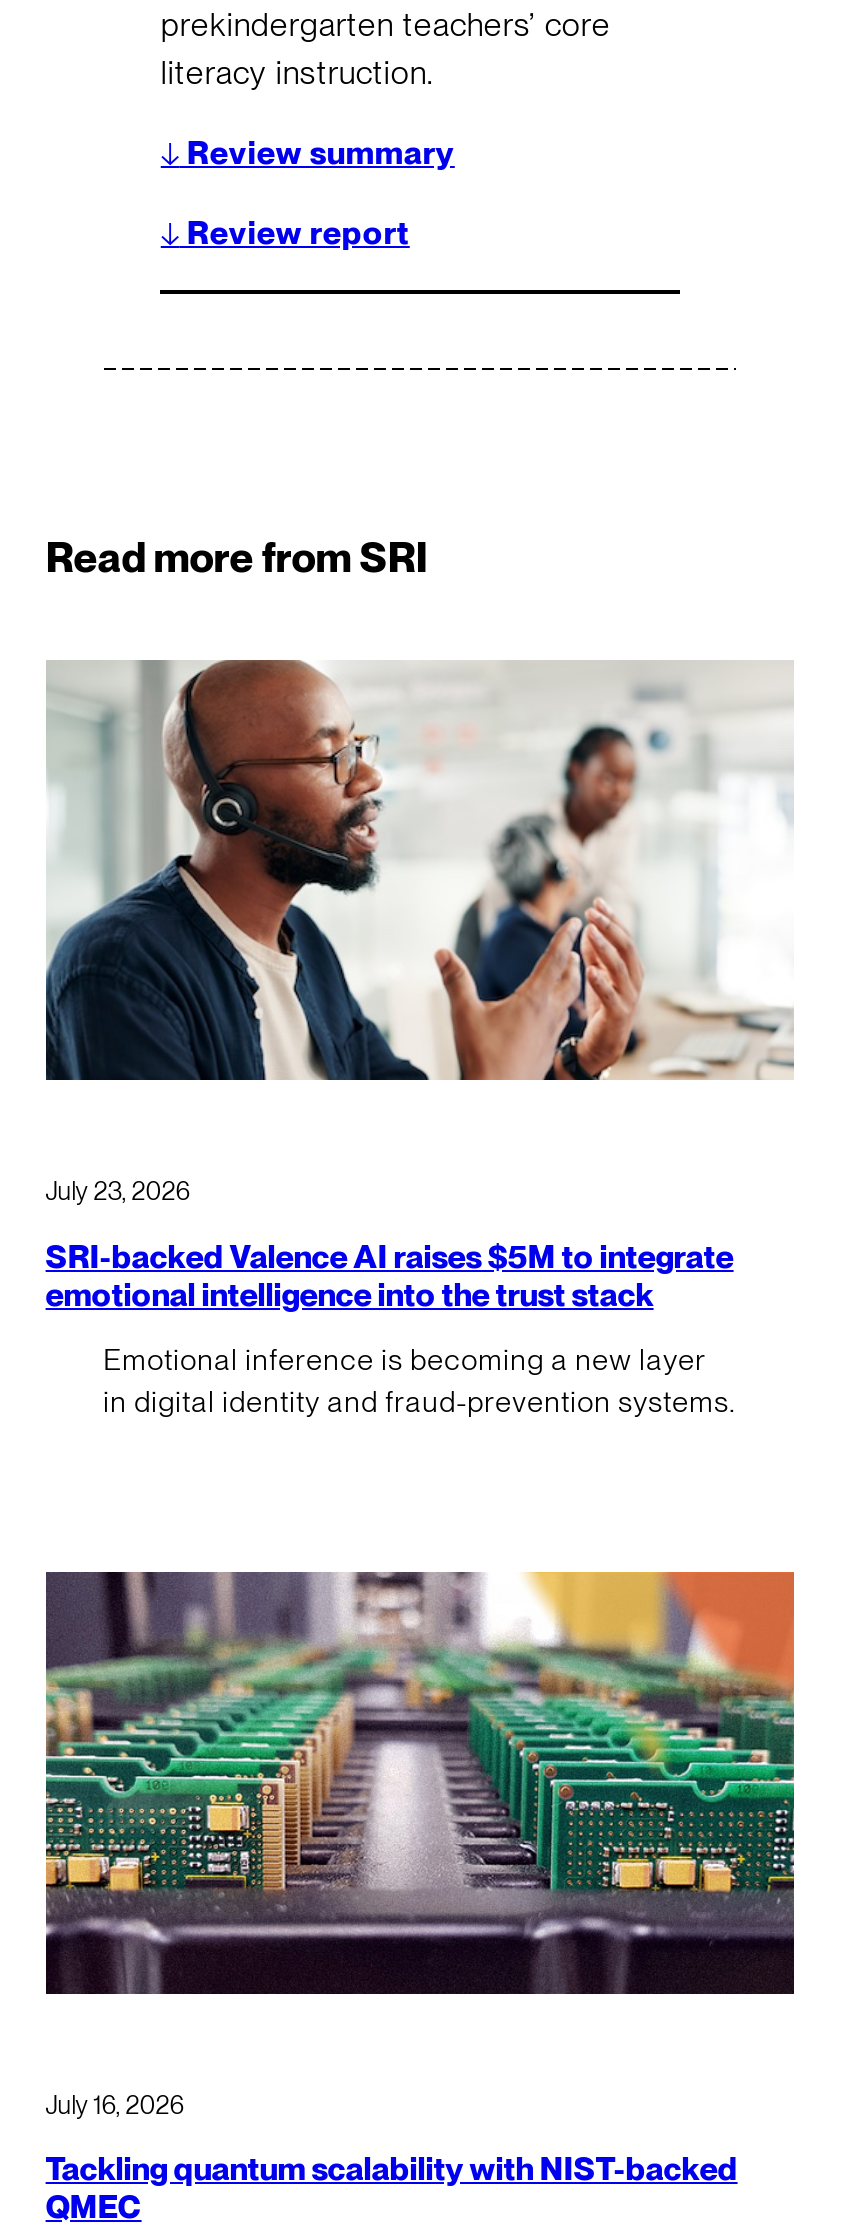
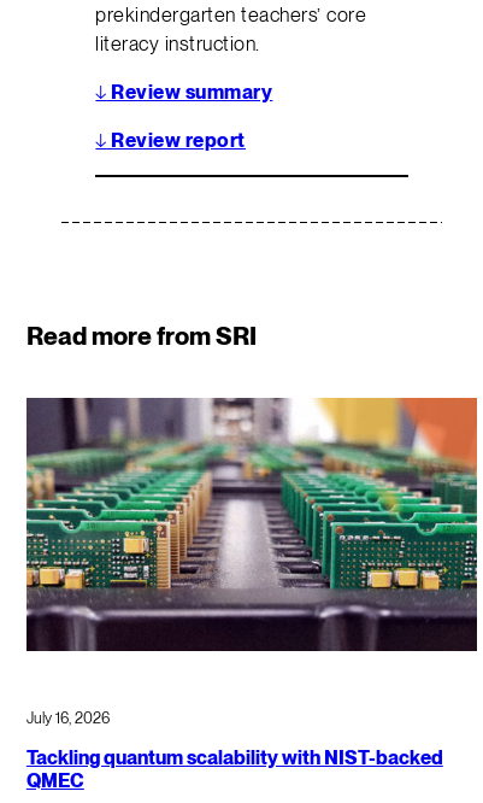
- [image]

- July 23, 2026
- SRI-backed Valence AI raises $5M to integrate
- emotional intelligence into the trust stack
- Emotional inference is becoming a new layer
- in digital identity and fraud-prevention systems.
